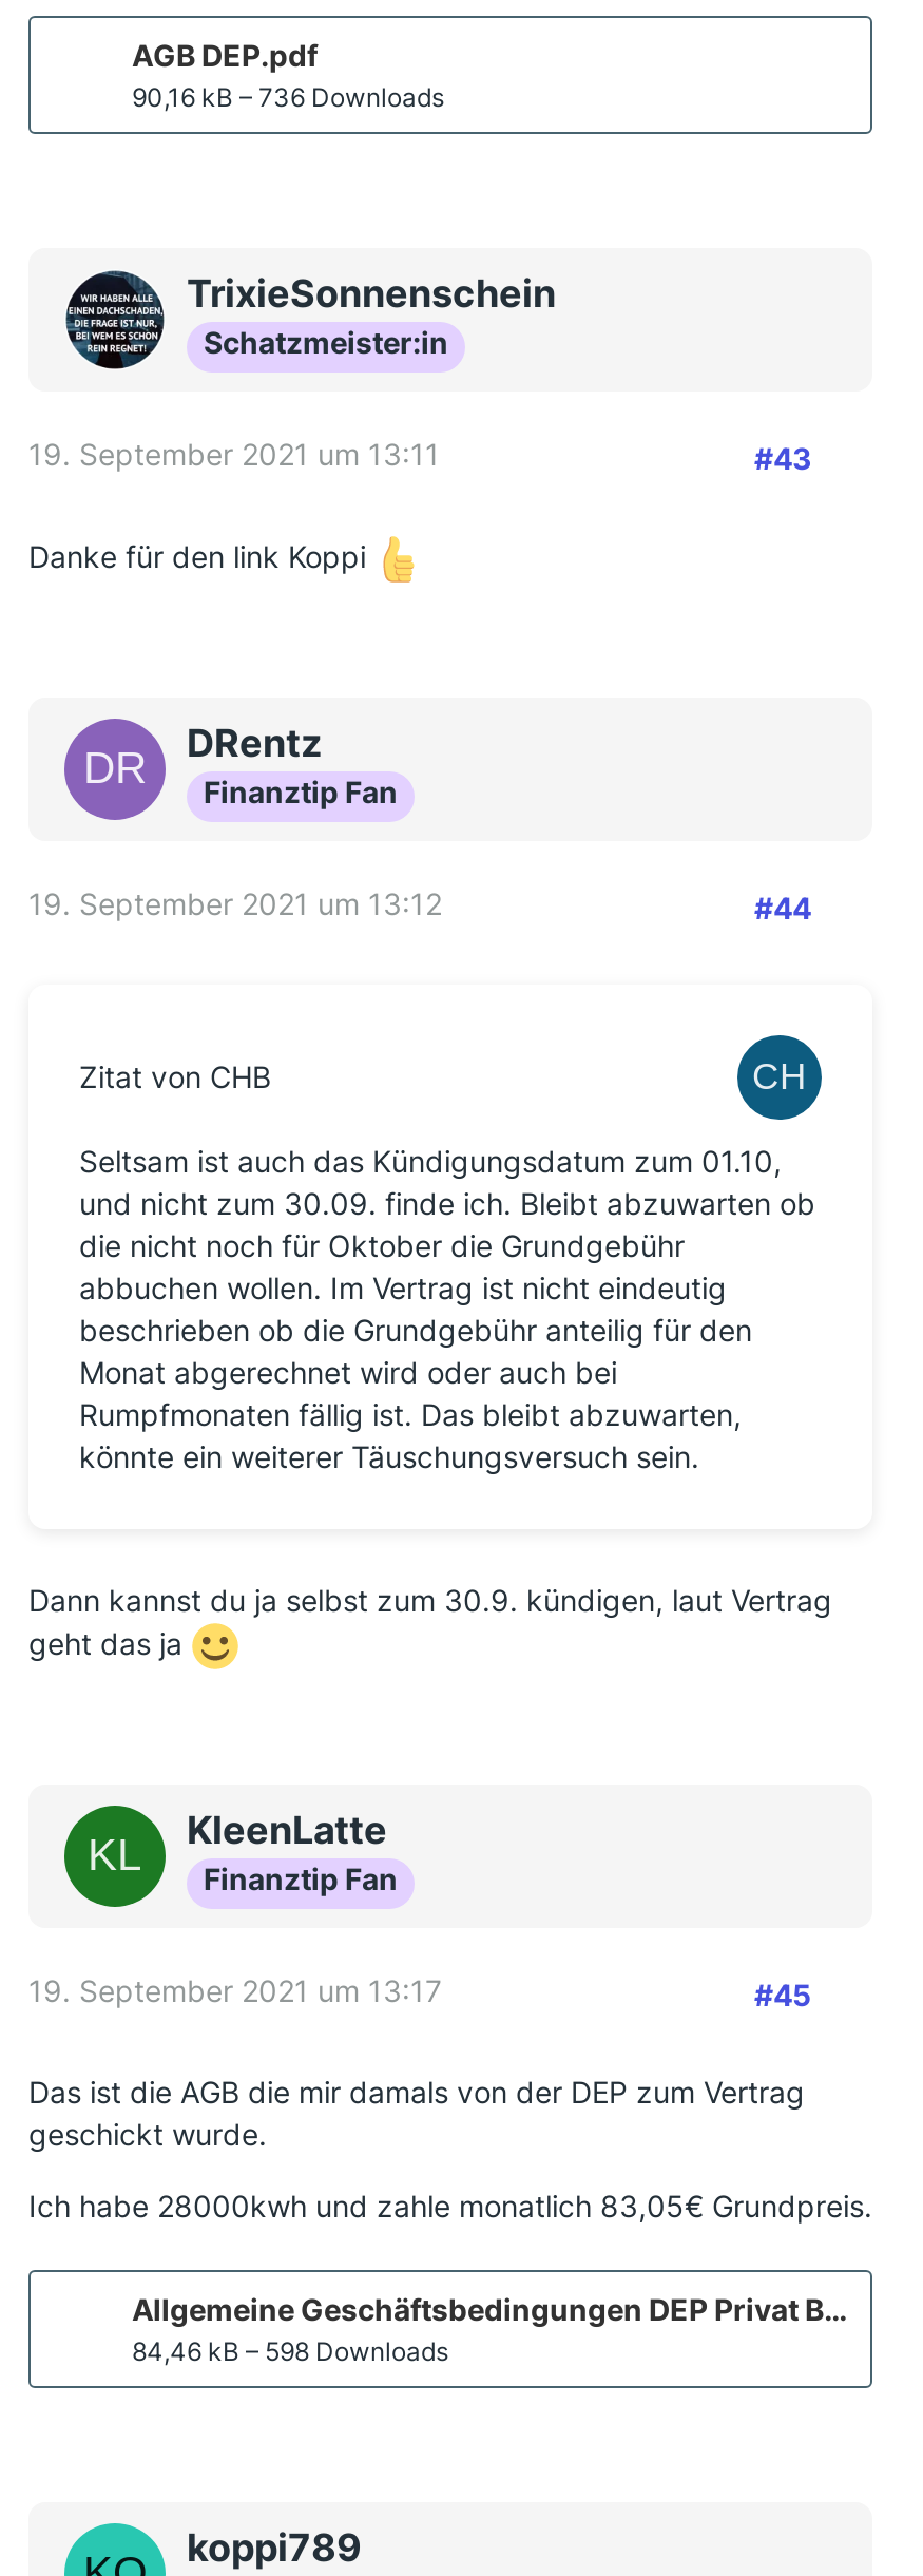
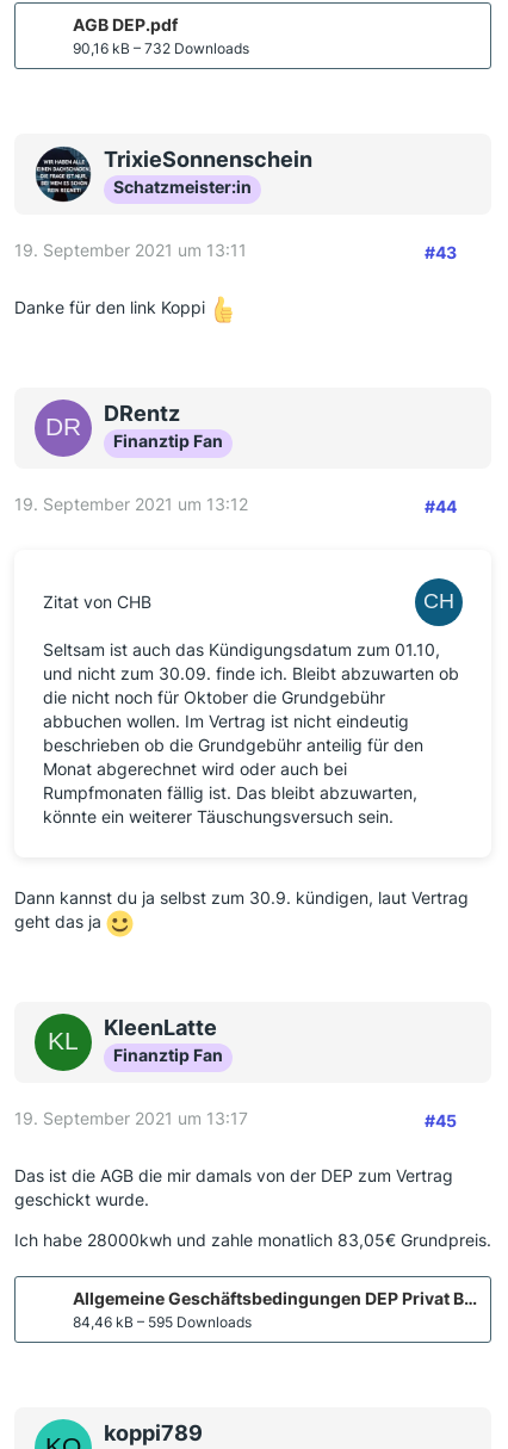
- 90,16 kB – 736 Downloads
+ 90,16 kB – 732 Downloads

- 84,46 kB – 598 Downloads
+ 84,46 kB – 595 Downloads
